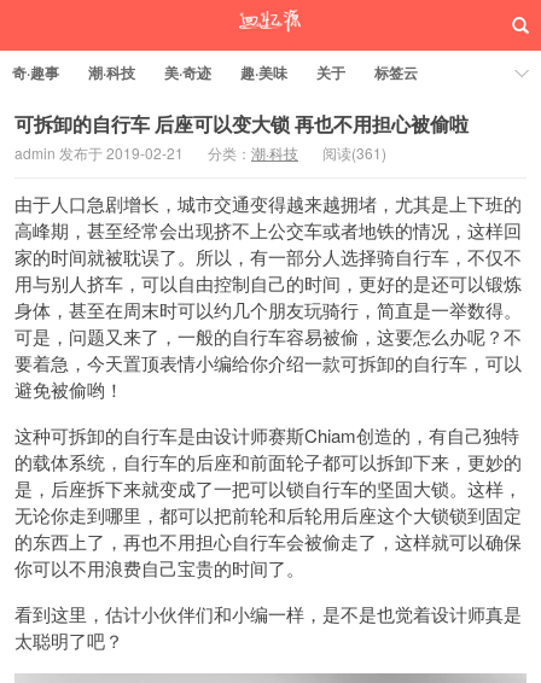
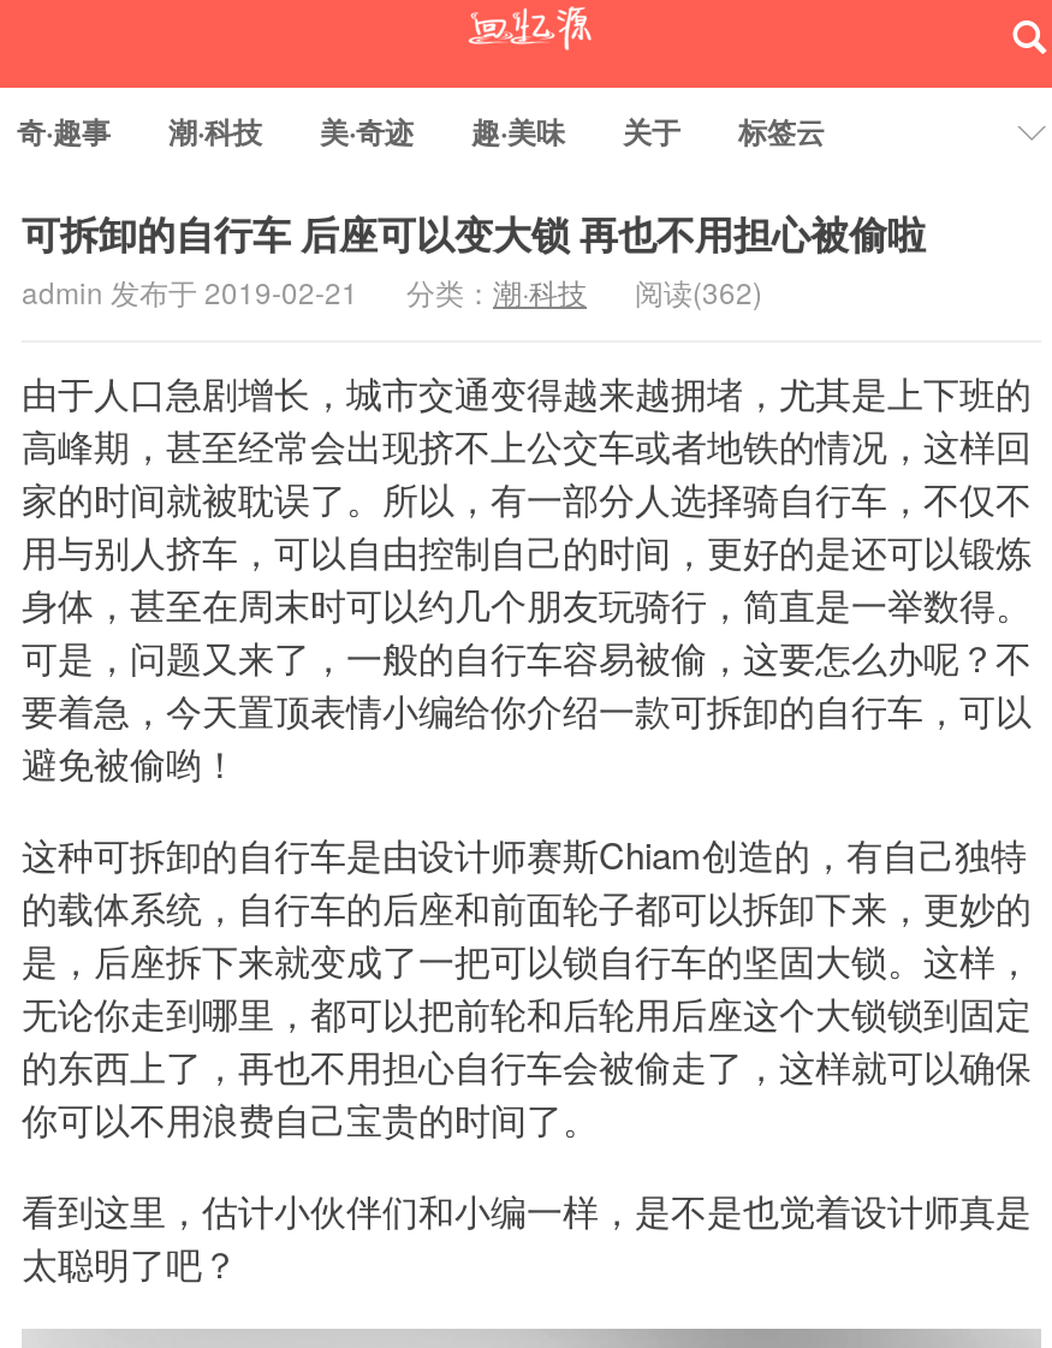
- admin 发布于 2019-02-21 分类：潮·科技 阅读(361)
+ admin 发布于 2019-02-21 分类：潮·科技 阅读(362)
